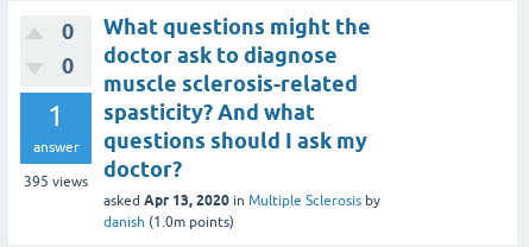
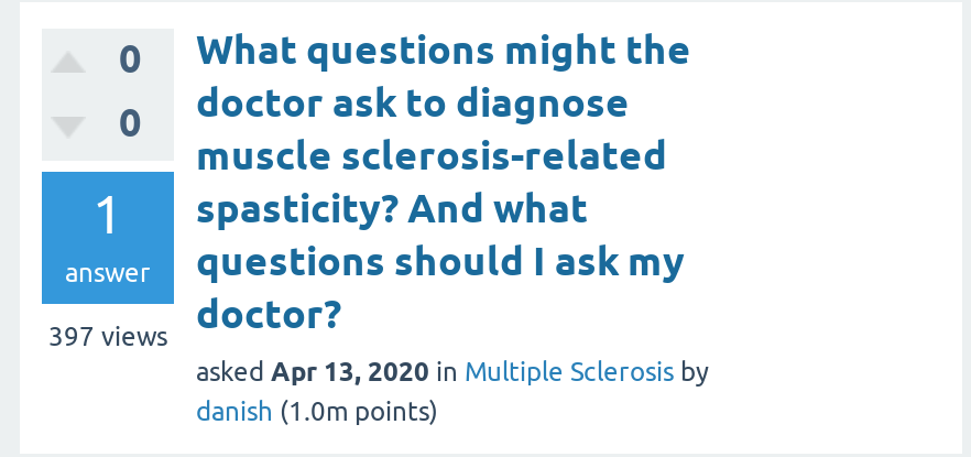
- 395 views doctor?
+ 397 views doctor?
